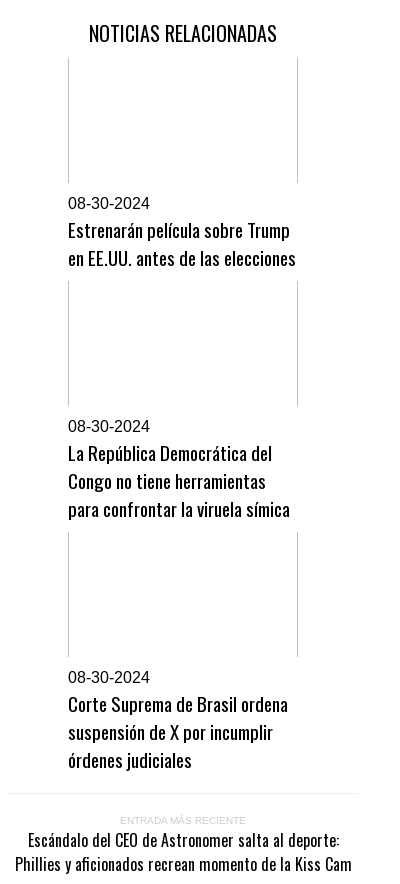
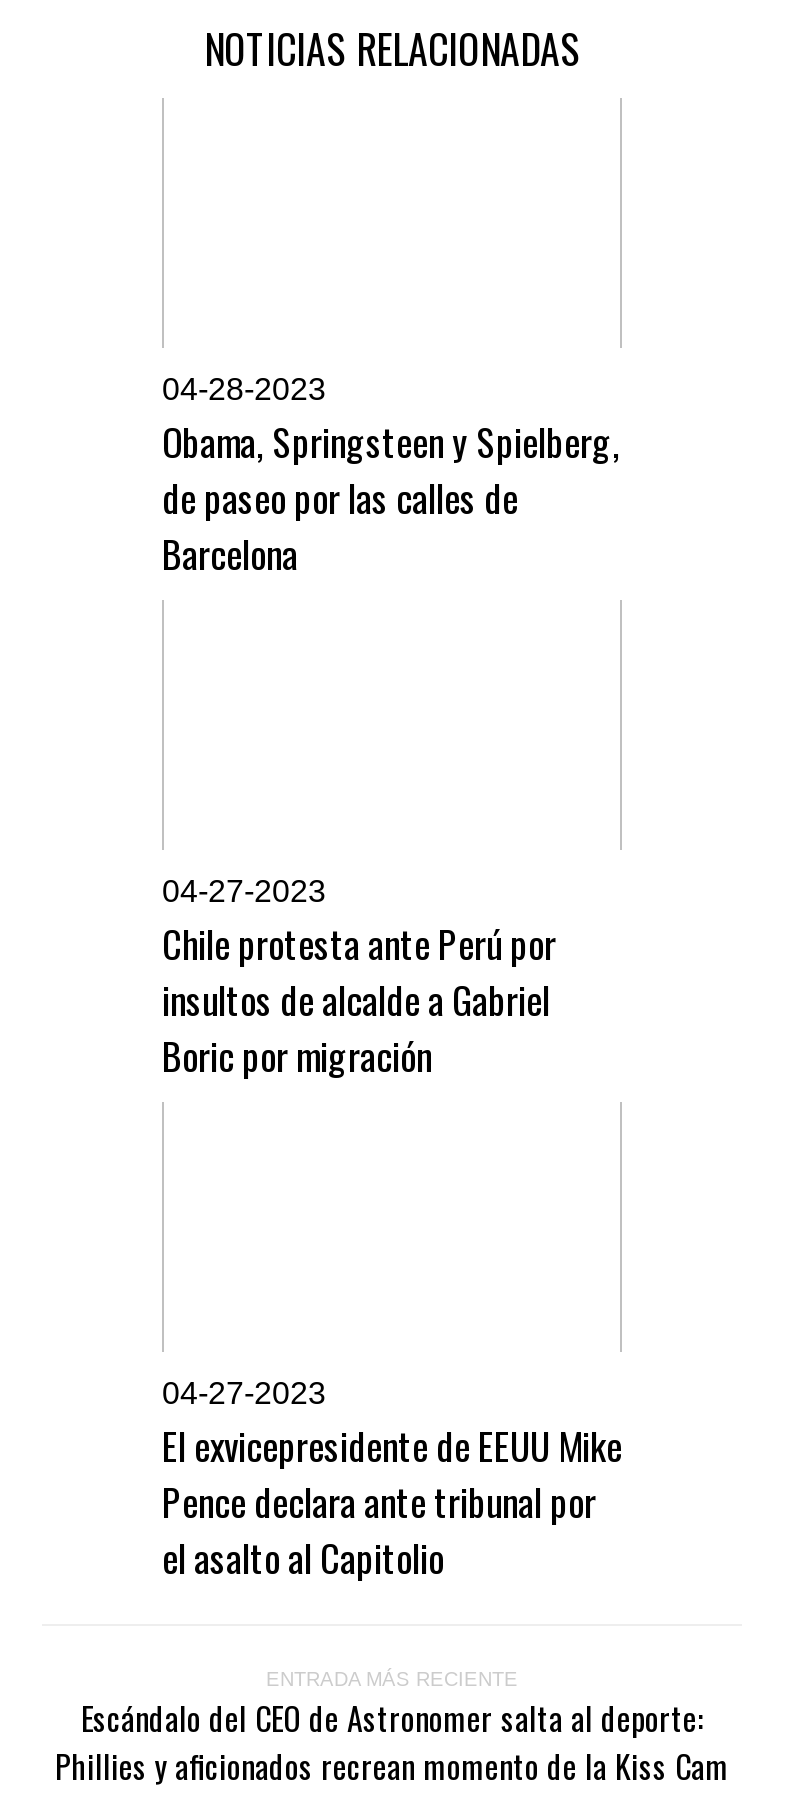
- 08-30-2024
- Estrenarán película sobre Trump
- en EE.UU. antes de las elecciones
+ 04-28-2023
+ Obama, Springsteen y Spielberg,
+ de paseo por las calles de
+ Barcelona

- 08-30-2024
- La República Democrática del
- Congo no tiene herramientas
- para confrontar la viruela símica
+ 04-27-2023
+ Chile protesta ante Perú por
+ insultos de alcalde a Gabriel
+ Boric por migración

- 08-30-2024
- Corte Suprema de Brasil ordena
- suspensión de X por incumplir
- órdenes judiciales
+ 04-27-2023
+ El exvicepresidente de EEUU Mike
+ Pence declara ante tribunal por
+ el asalto al Capitolio
